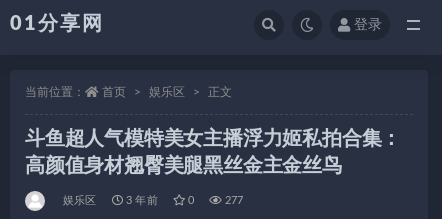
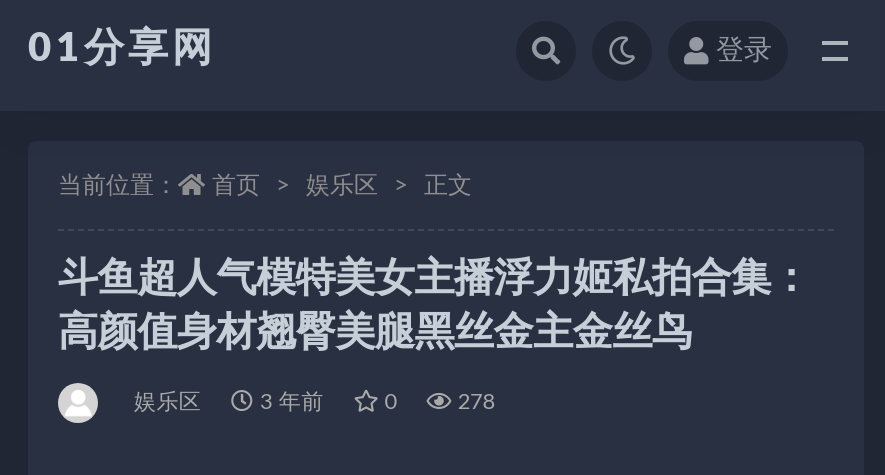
- 277
+ 278
